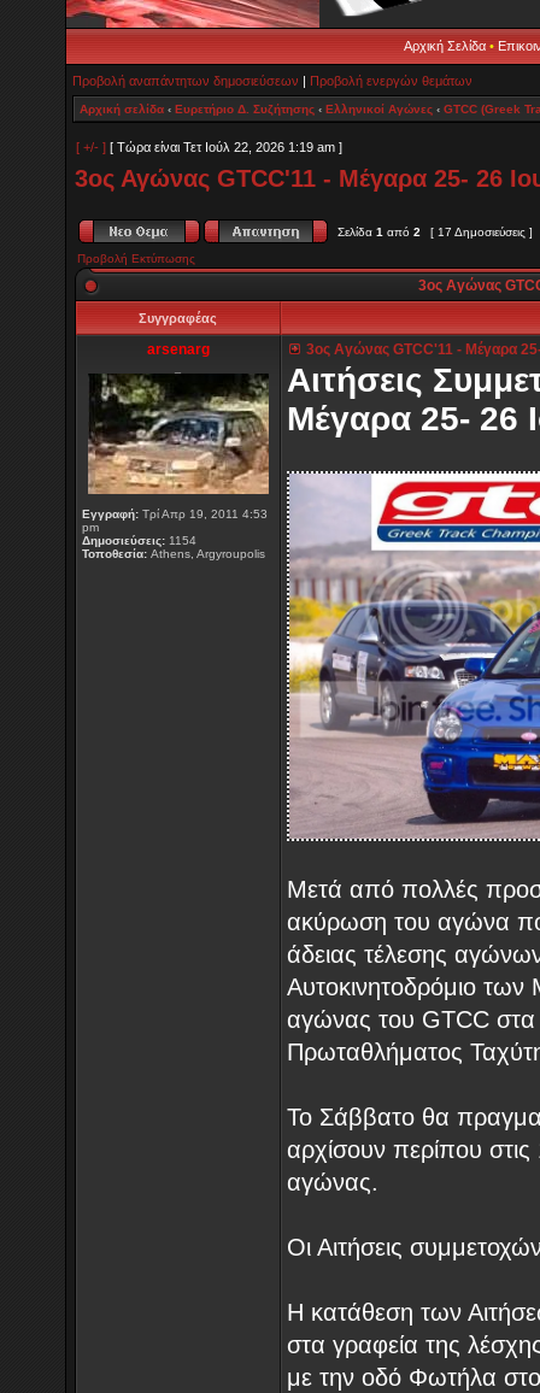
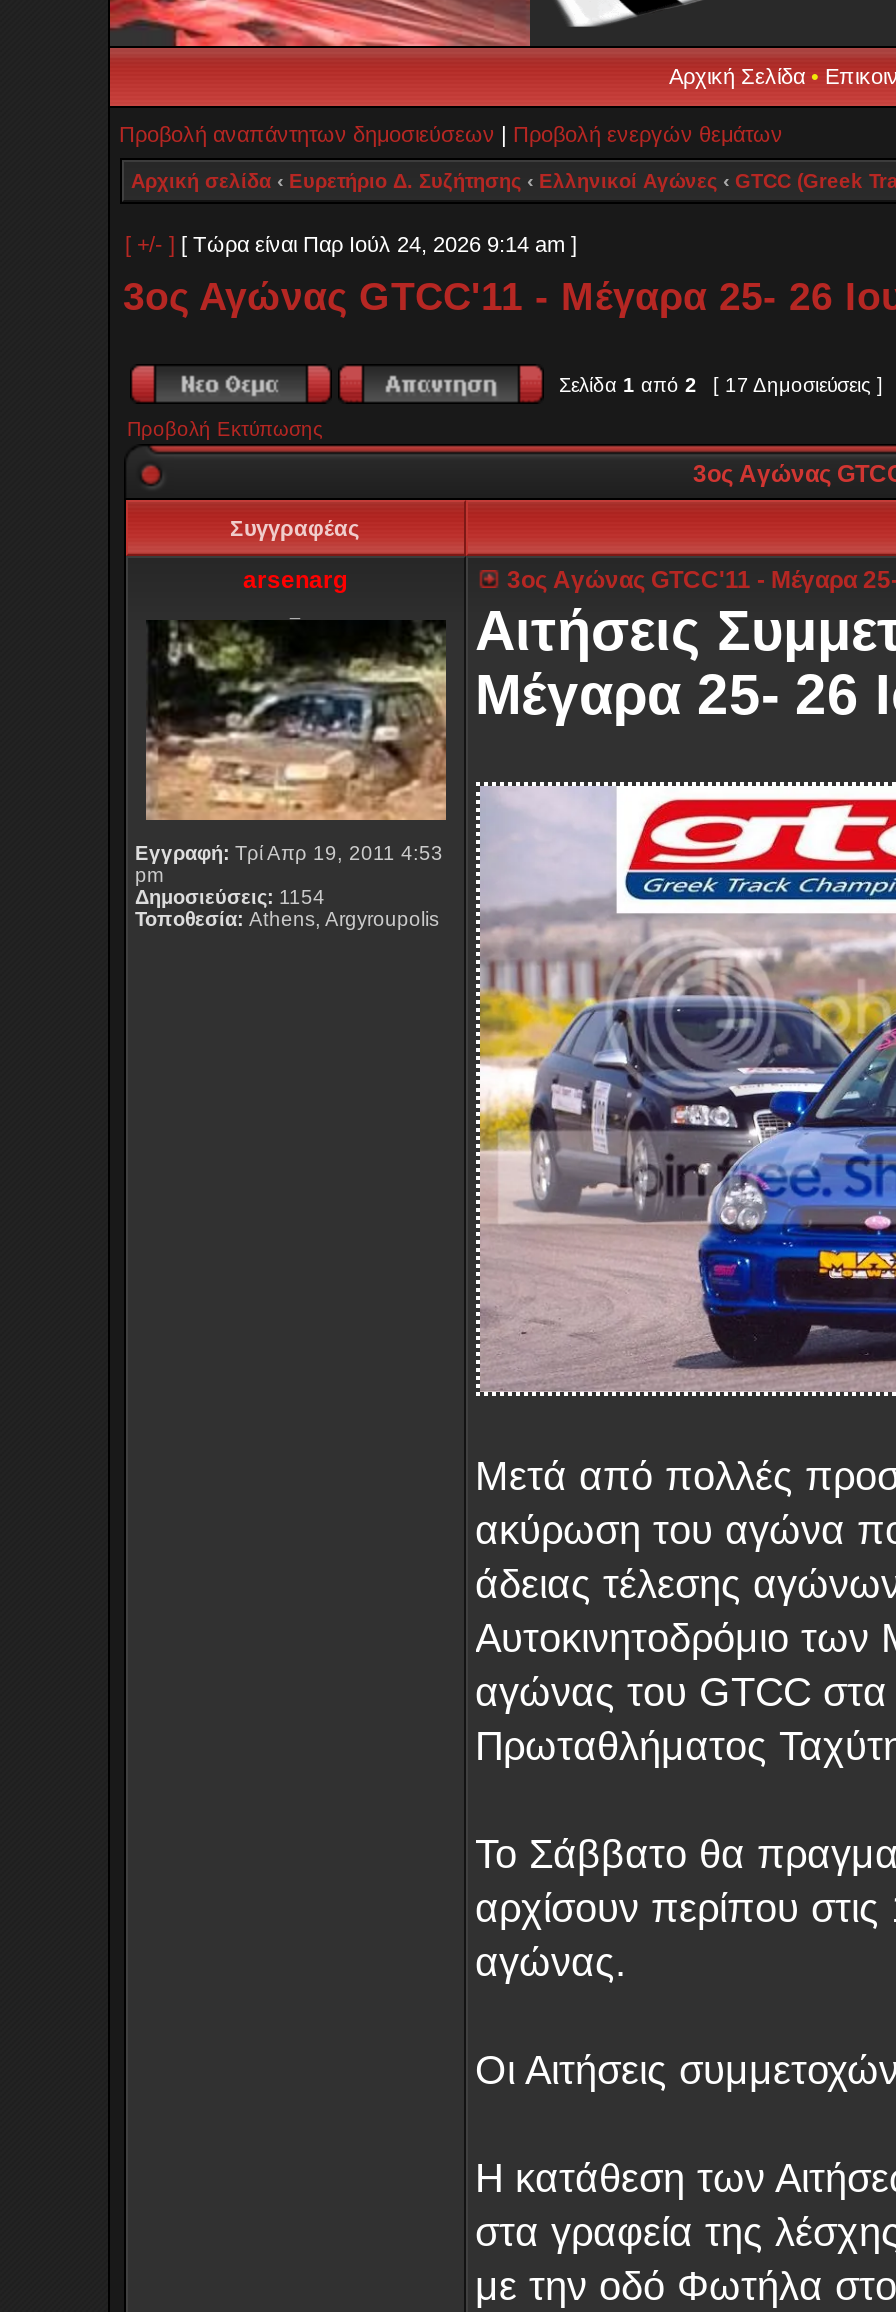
- [ +/- ] [ Τώρα είναι Τετ Ιούλ 22, 2026 1:19 am ]
+ [ +/- ] [ Τώρα είναι Παρ Ιούλ 24, 2026 9:14 am ]
